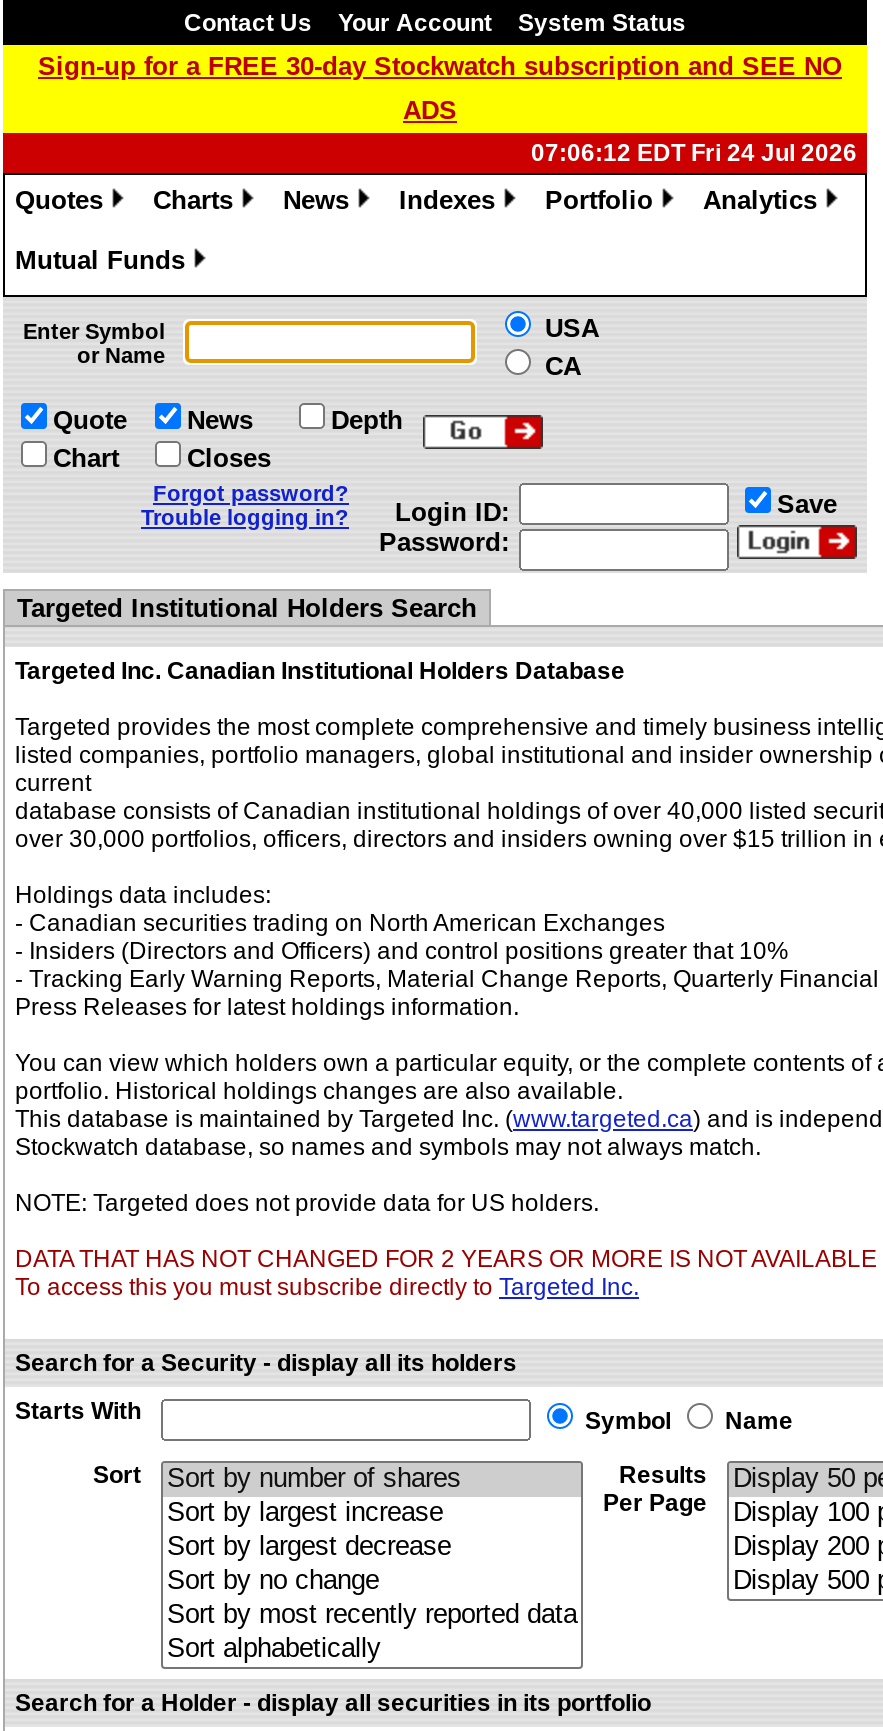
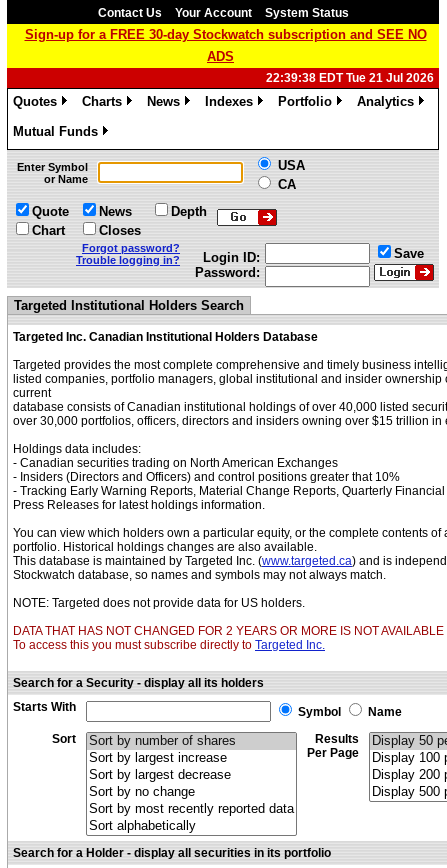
- 07:06:12 EDT Fri 24 Jul 2026
+ 22:39:38 EDT Tue 21 Jul 2026
